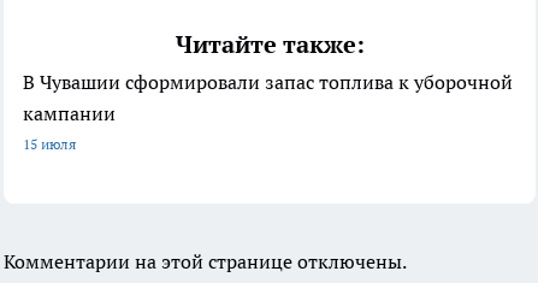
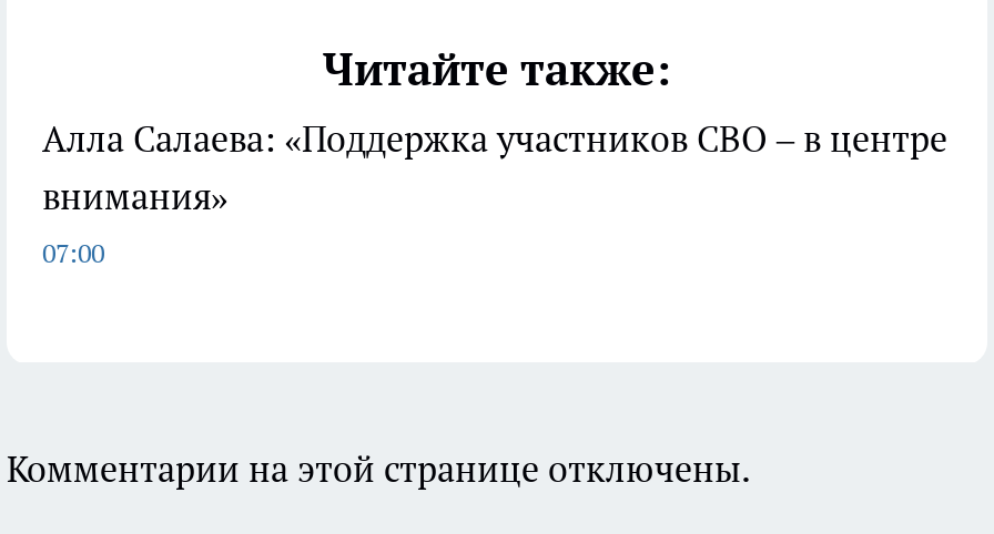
- В Чувашии сформировали запас топлива к уборочной
- кампании
- 15 июля
+ Алла Салаева: «Поддержка участников СВО – в центре
+ внимания»
+ 07:00
